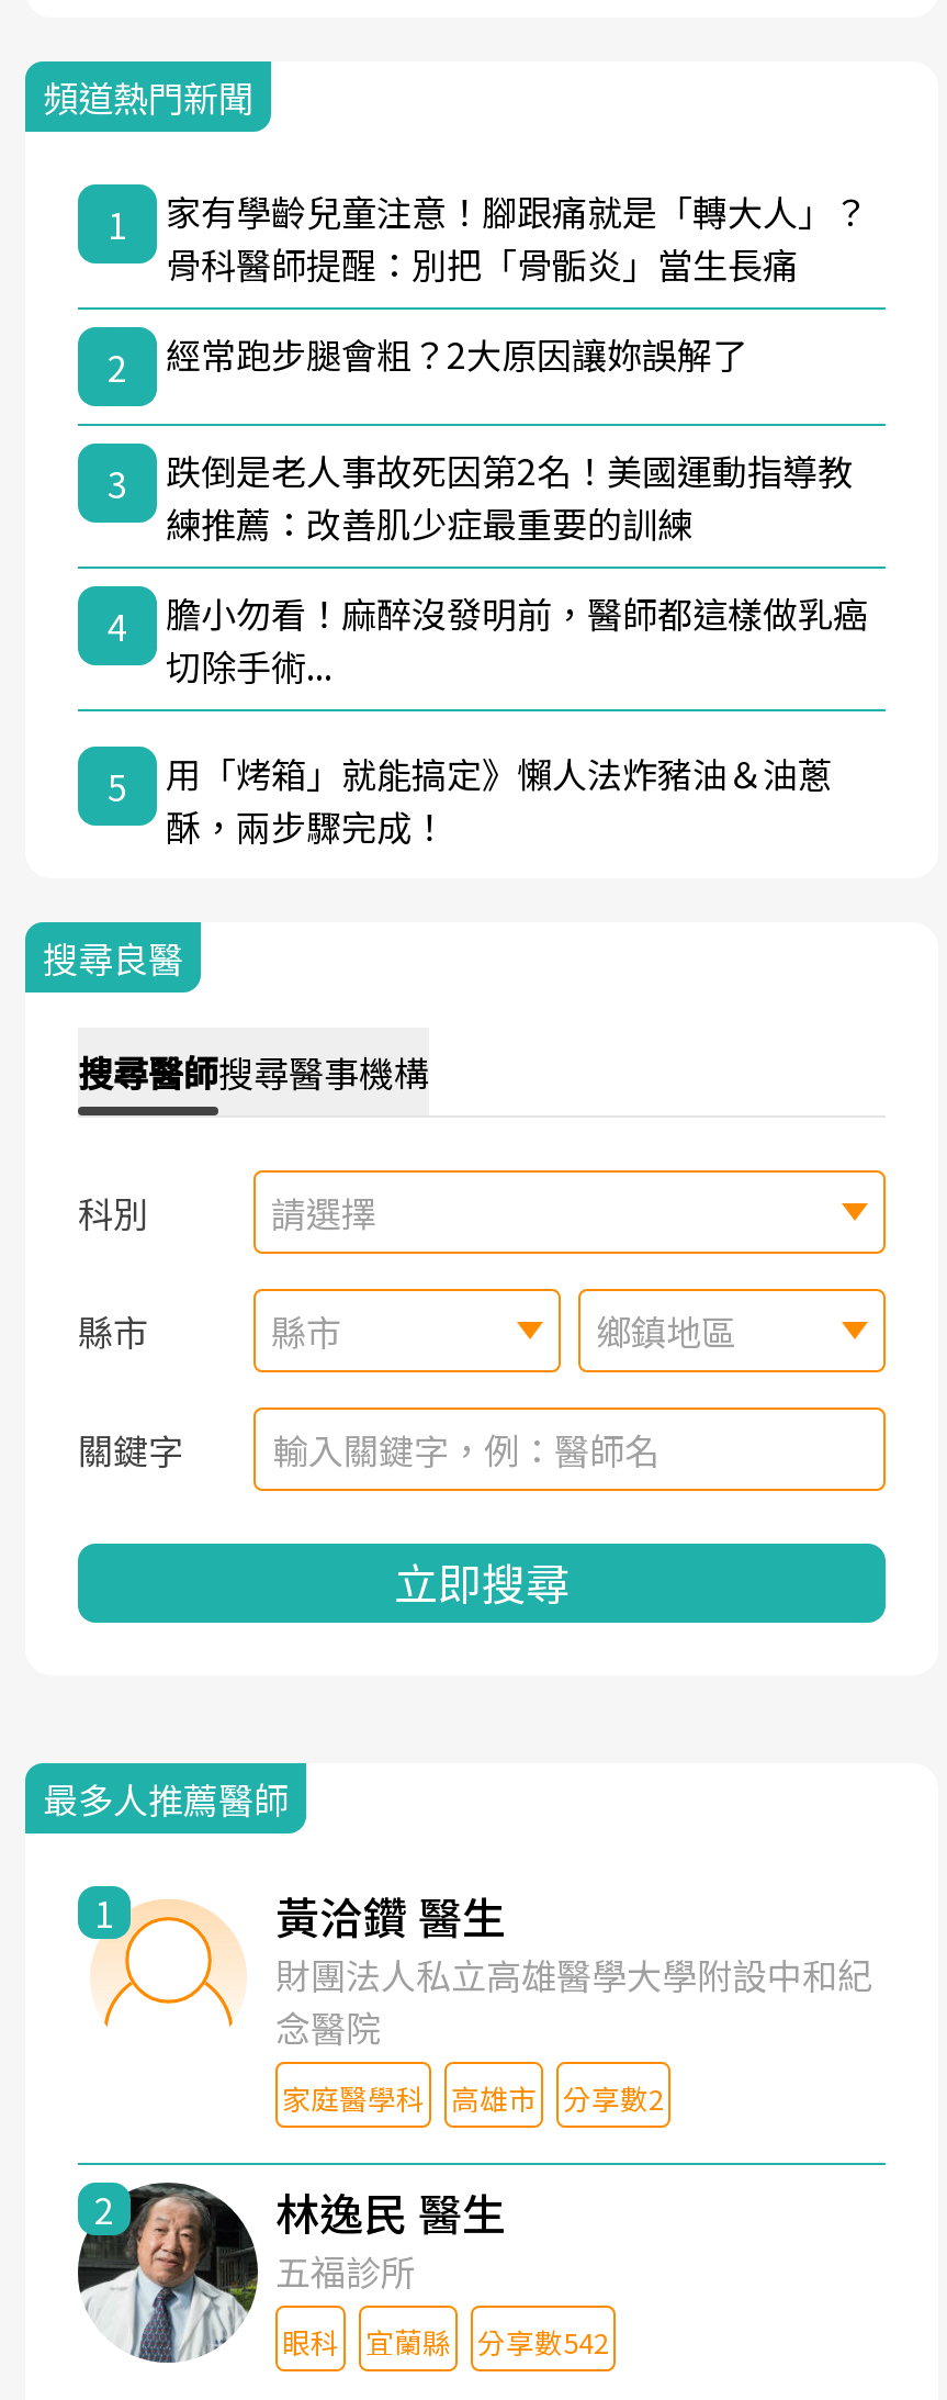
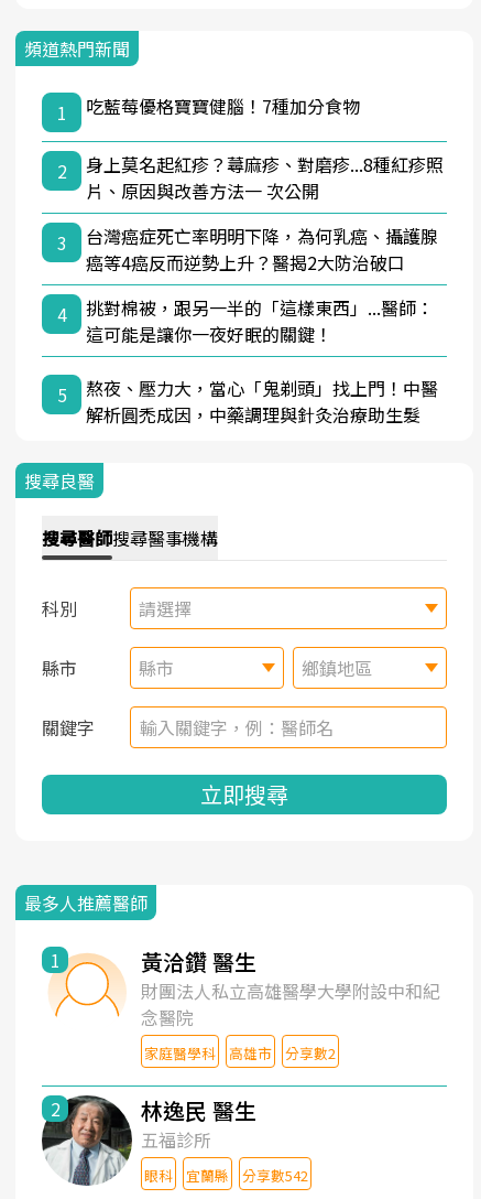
- 家有學齡兒童注意！腳跟痛就是「轉大人」？
- 骨科醫師提醒：別把「骨骺炎」當生長痛
+ 吃藍莓優格寶寶健腦！7種加分食物

- 經常跑步腿會粗？2大原因讓妳誤解了
+ 身上莫名起紅疹？蕁麻疹、對磨疹...8種紅疹照
+ 片、原因與改善方法一 次公開

- 跌倒是老人事故死因第2名！美國運動指導教
- 練推薦：改善肌少症最重要的訓練
+ 台灣癌症死亡率明明下降，為何乳癌、攝護腺
+ 癌等4癌反而逆勢上升？醫揭2大防治破口

- 膽小勿看！麻醉沒發明前，醫師都這樣做乳癌
- 切除手術...
+ 挑對棉被，跟另一半的「這樣東西」...醫師：
+ 這可能是讓你一夜好眠的關鍵！

- 用「烤箱」就能搞定》懶人法炸豬油＆油蔥
- 酥，兩步驟完成！
+ 熬夜、壓力大，當心「鬼剃頭」找上門！中醫
+ 解析圓禿成因，中藥調理與針灸治療助生髮
